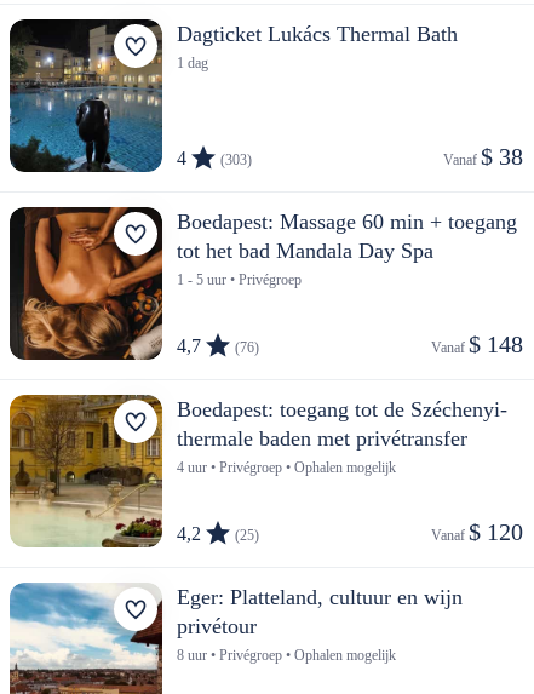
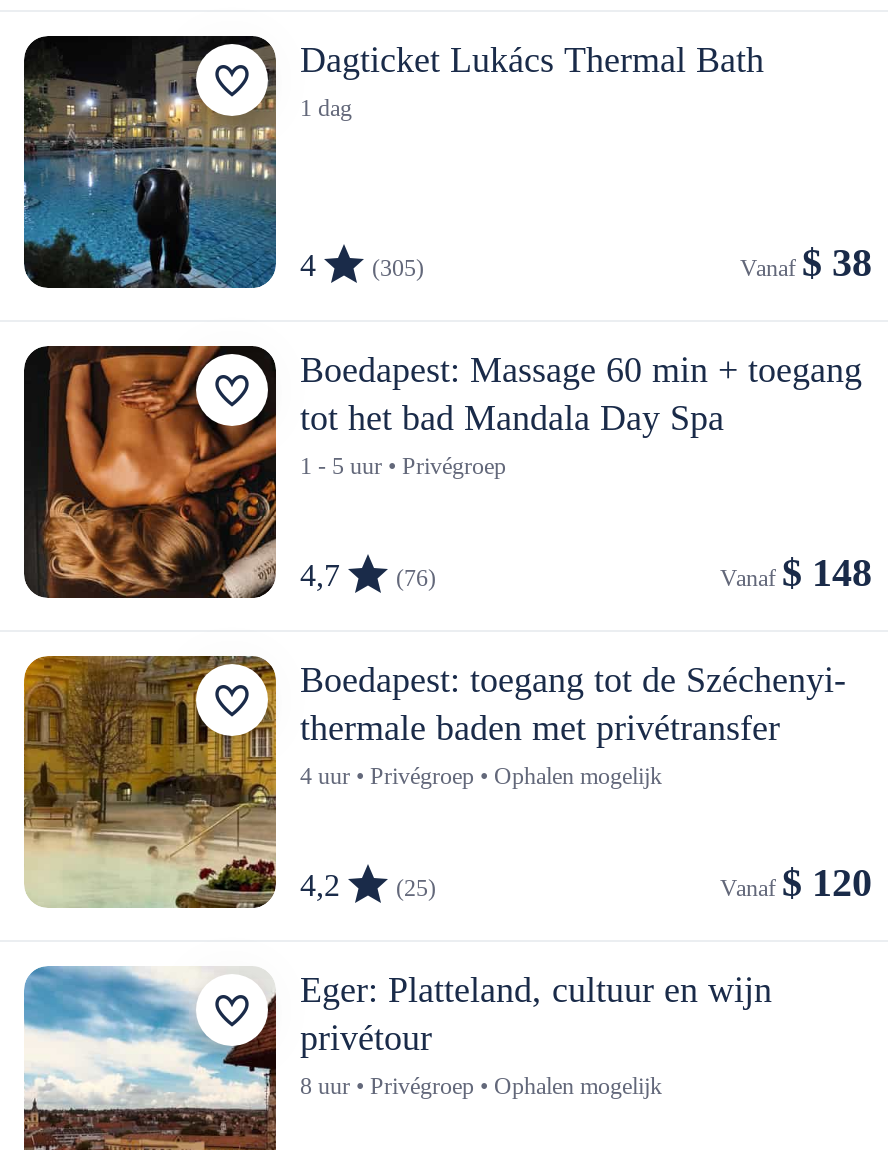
- 4 (303)
+ 4 (305)
